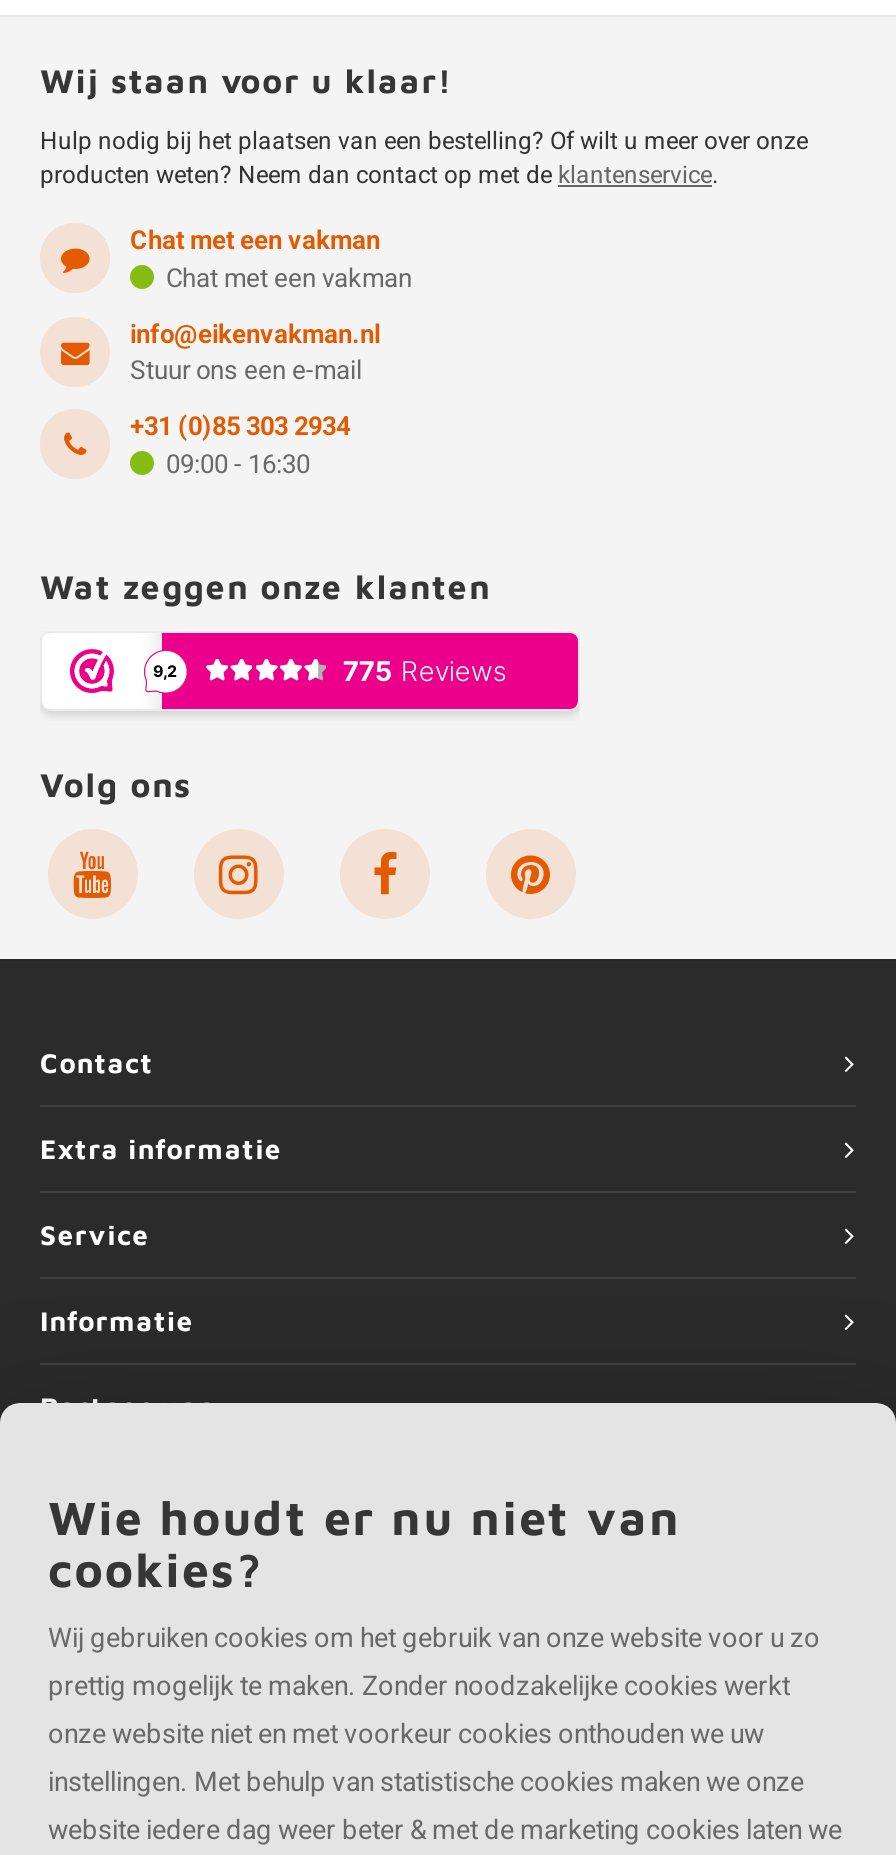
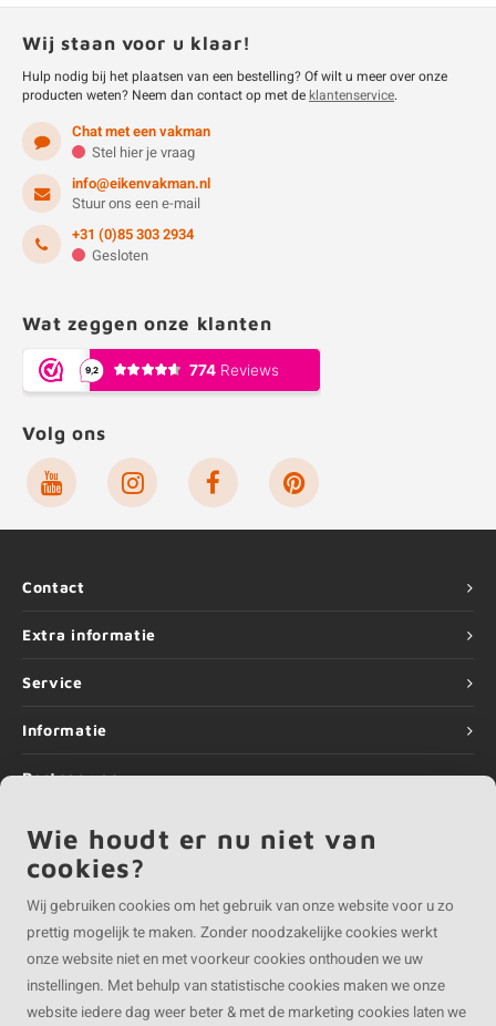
- Chat met een vakman
+ Stel hier je vraag

- 09:00 - 16:30
+ Gesloten
